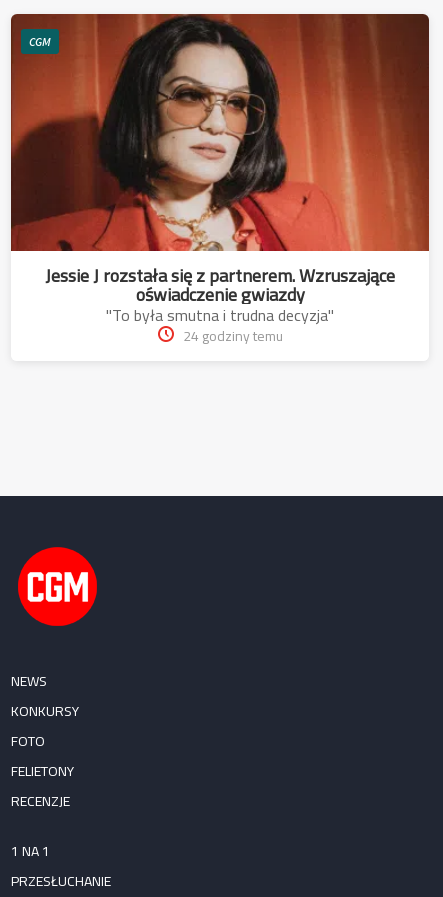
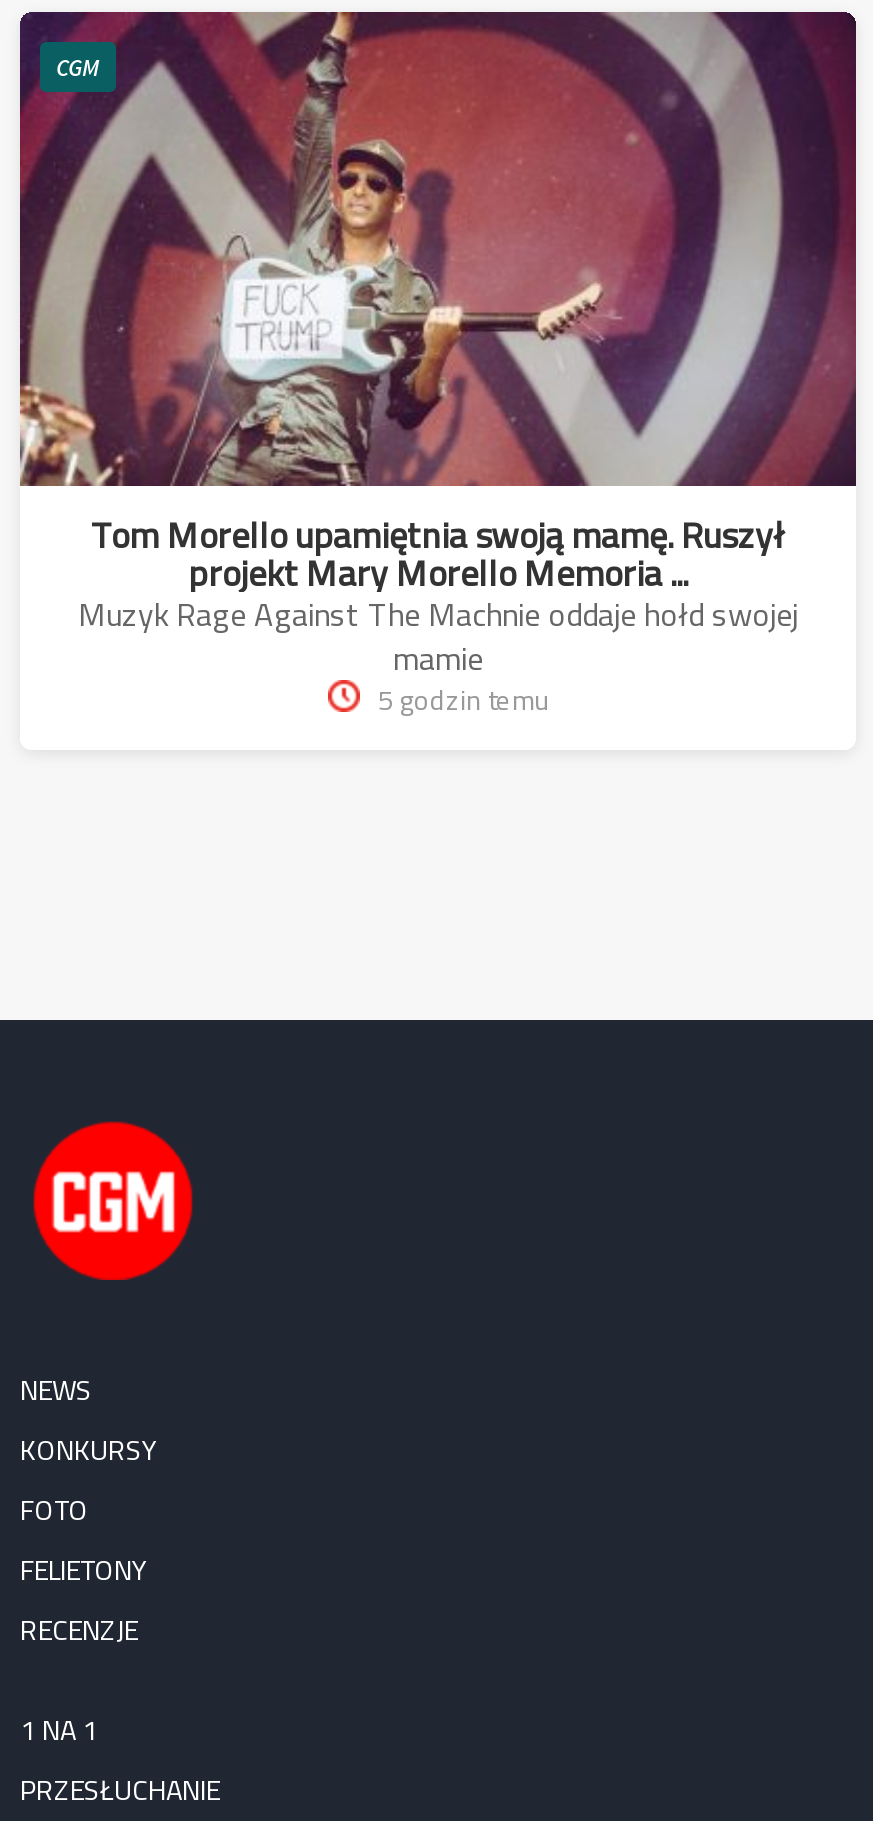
- [image]
- Jessie J rozstała się z partnerem. Wzruszające
- oświadczenie gwiazdy
- "To była smutna i trudna decyzja"
- 24 godziny temu
+ [image]
+ Tom Morello upamiętnia swoją mamę. Ruszył
+ projekt Mary Morello Memoria ...
+ Muzyk Rage Against The Machnie oddaje hołd swojej
+ mamie
+ 5 godzin temu
